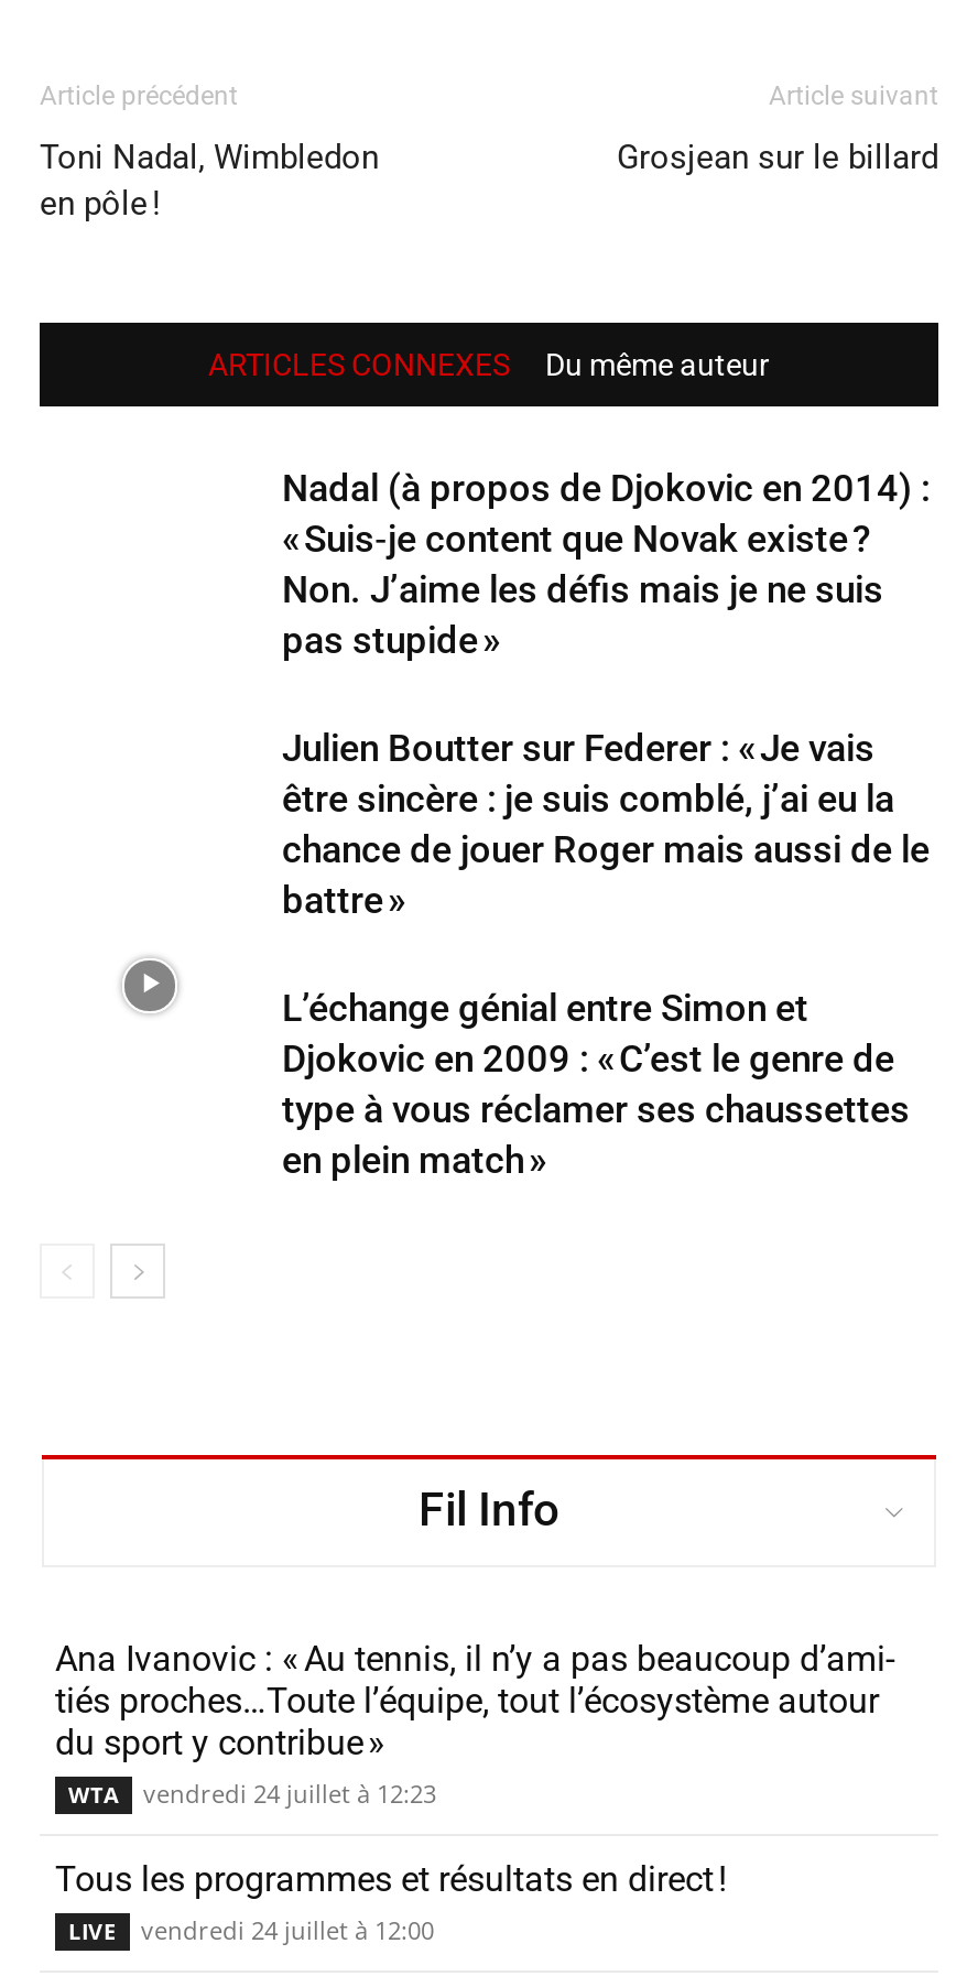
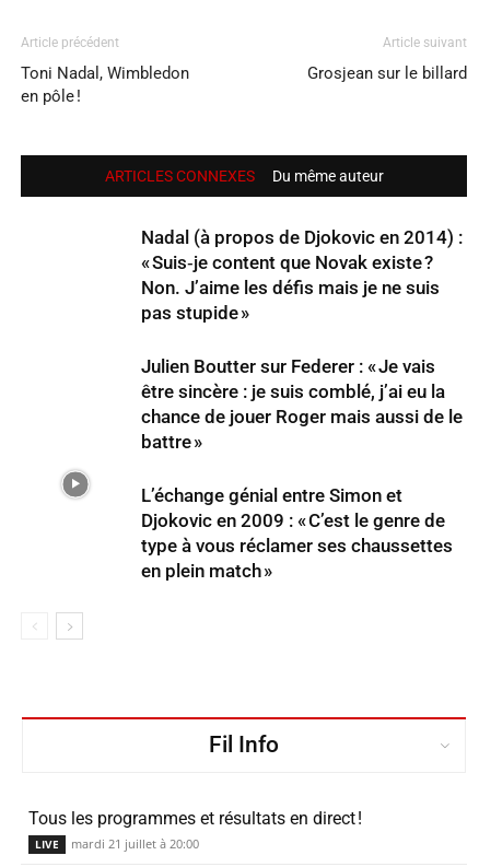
- Ana Ivanovic : « Au tennis, il n’y a pas beaucoup d’ami
- tiés proches…Toute l’équipe, tout l’écosystème autour
- du sport y contribue »
- WTA
- vendredi 24 juillet à 12:23

- vendredi 24 juillet à 12:00
+ mardi 21 juillet à 20:00
